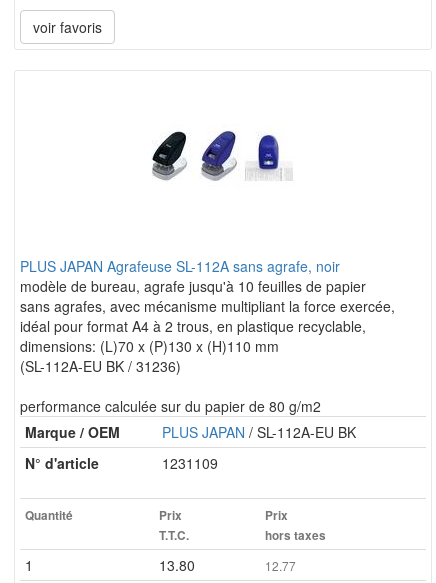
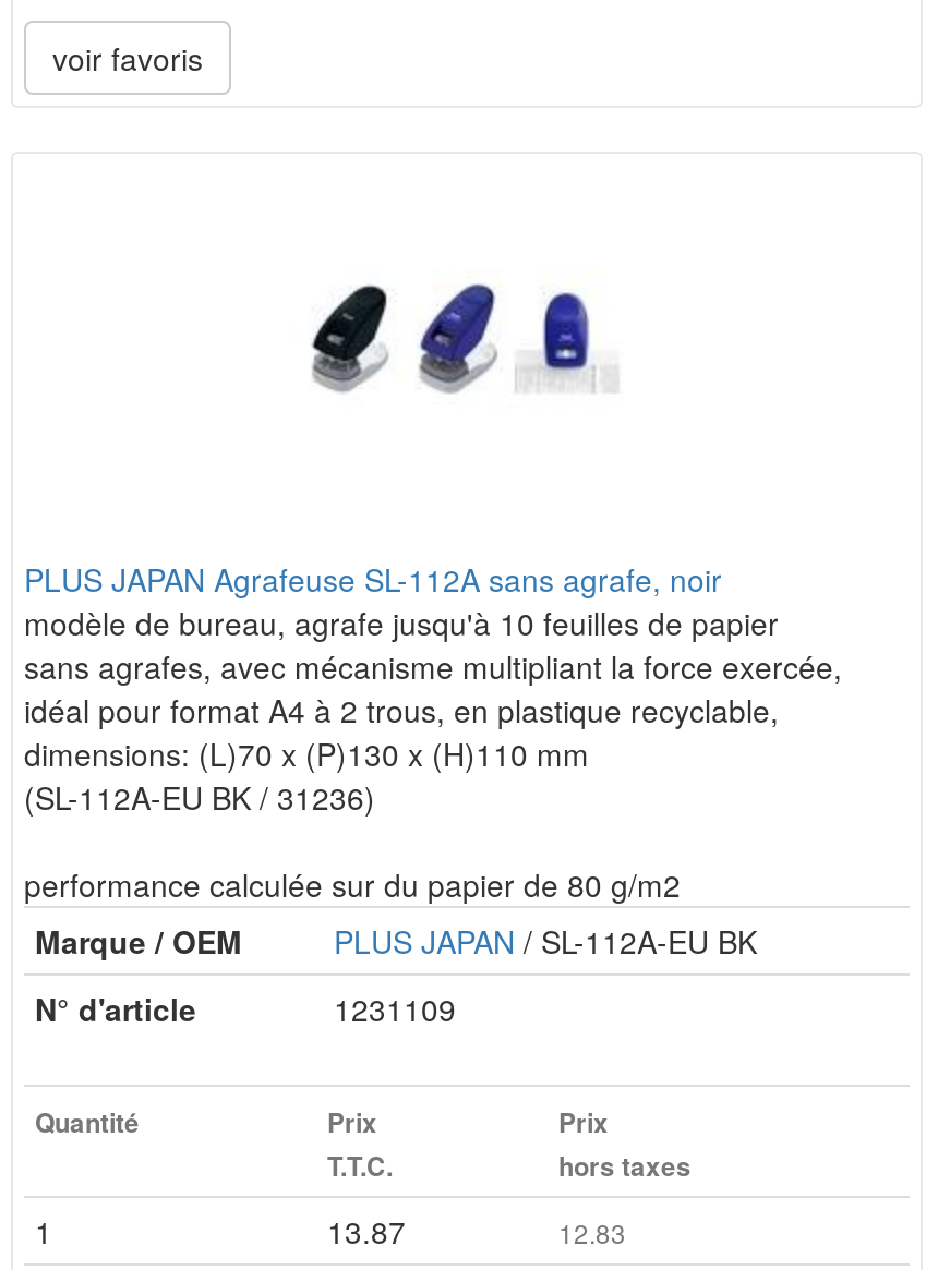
- 13.80
+ 13.87

- 12.77
+ 12.83
